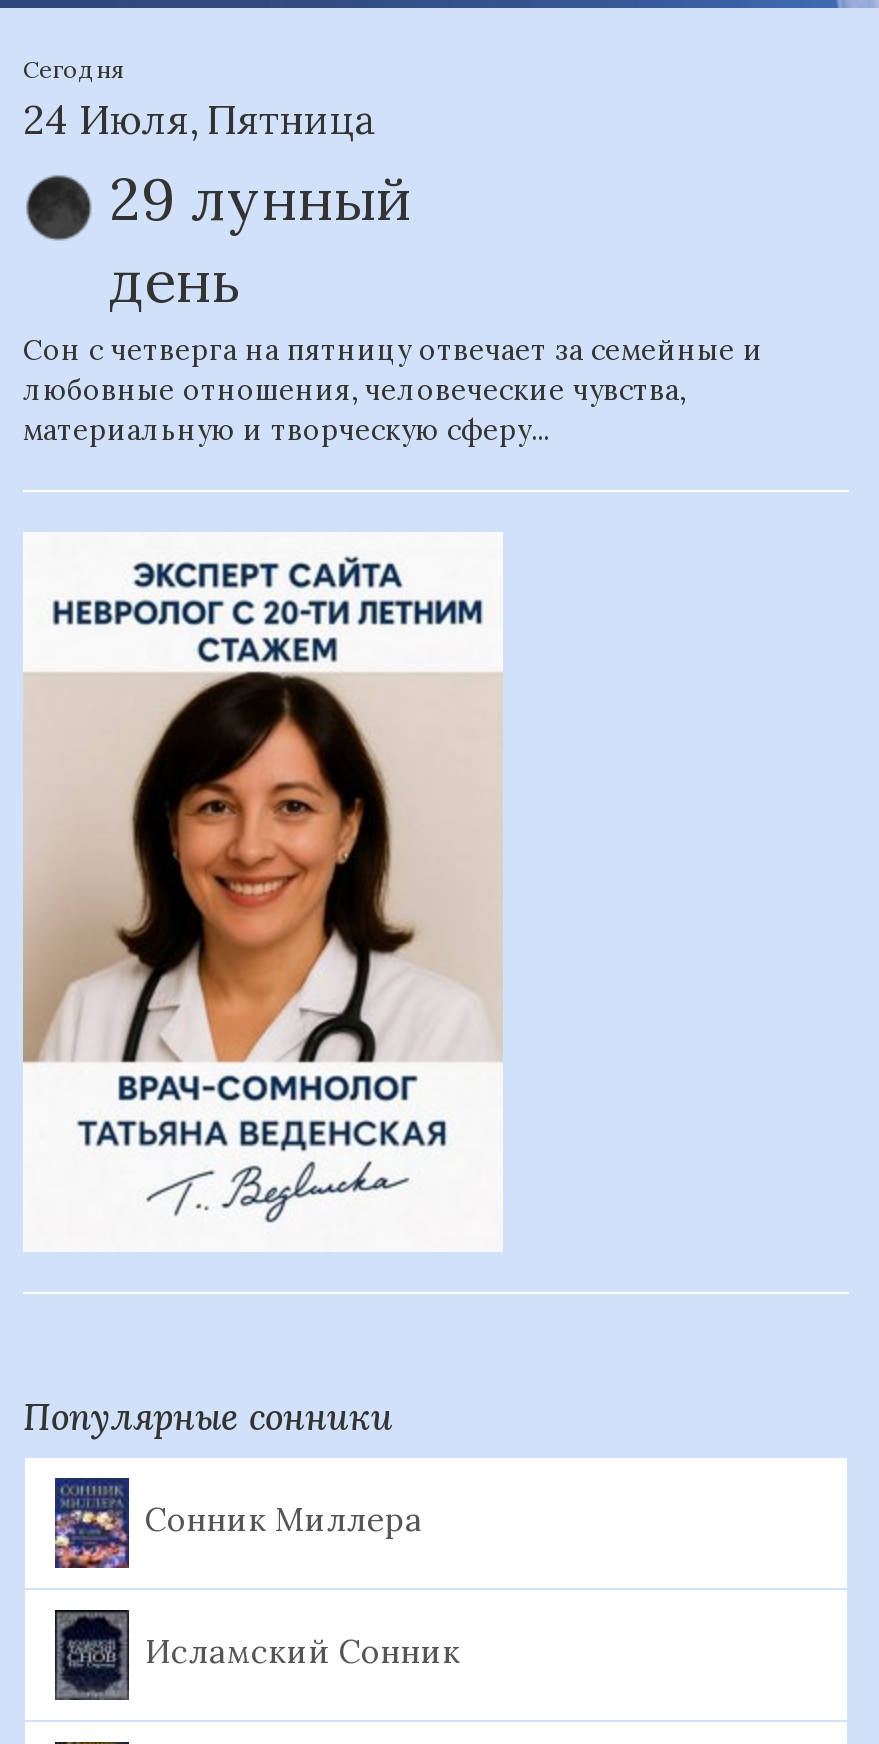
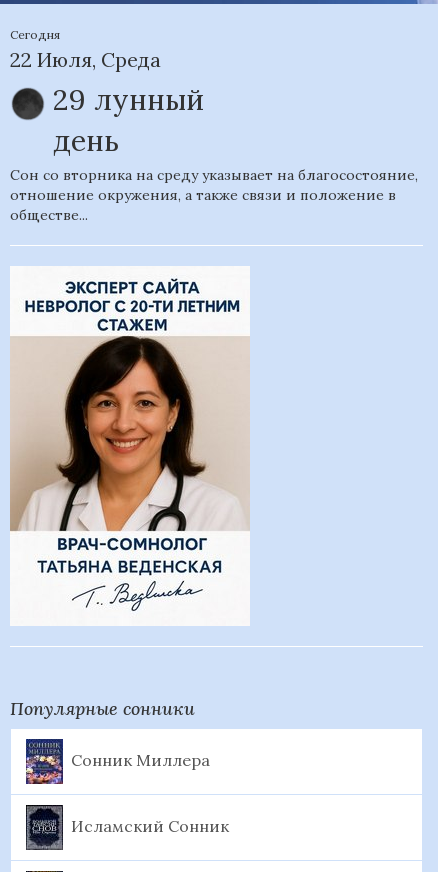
- 24 Июля, Пятница
+ 22 Июля, Среда

- Сон с четверга на пятницу отвечает за семейные и
- любовные отношения, человеческие чувства,
- материальную и творческую сферу...
+ Сон со вторника на среду указывает на благосостояние,
+ отношение окружения, а также связи и положение в
+ обществе...
